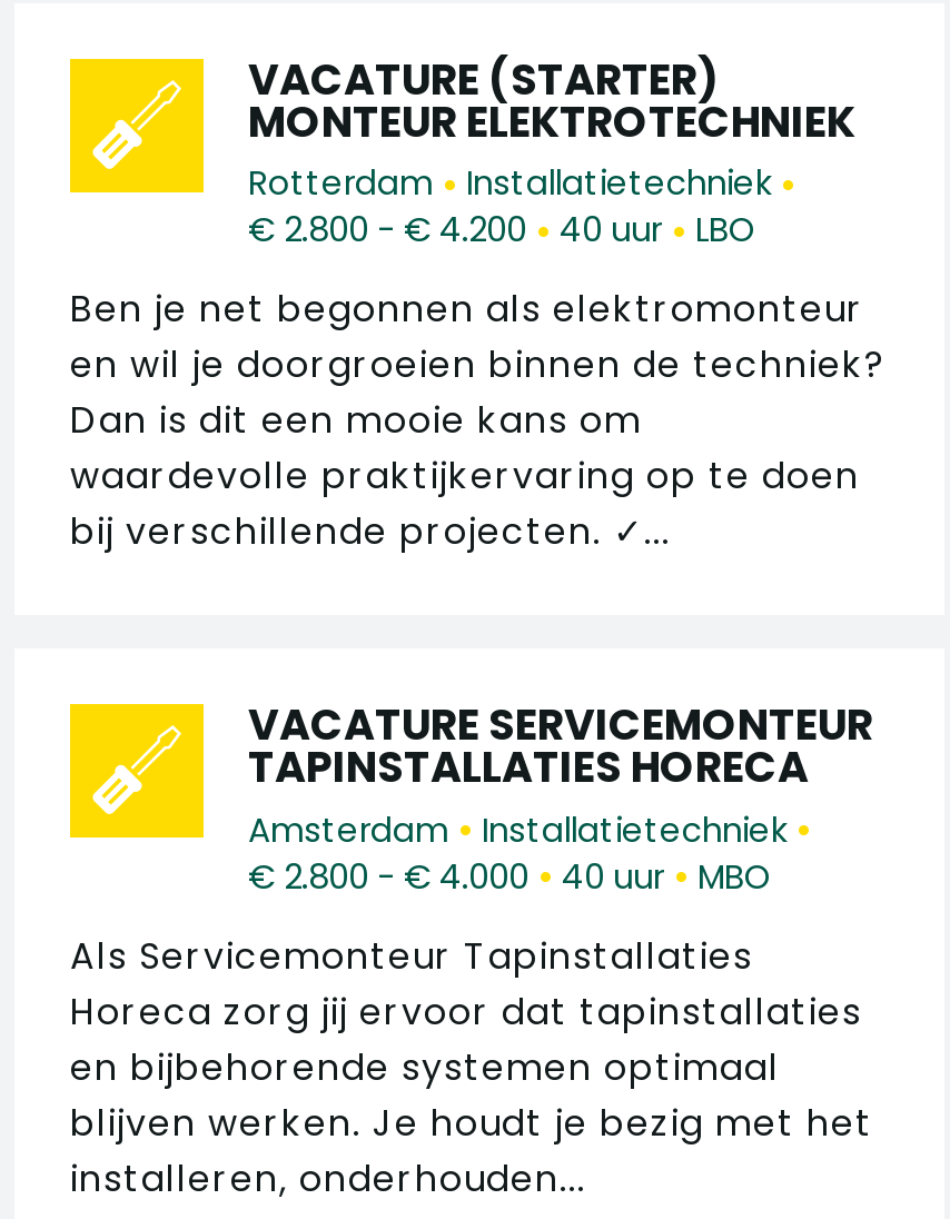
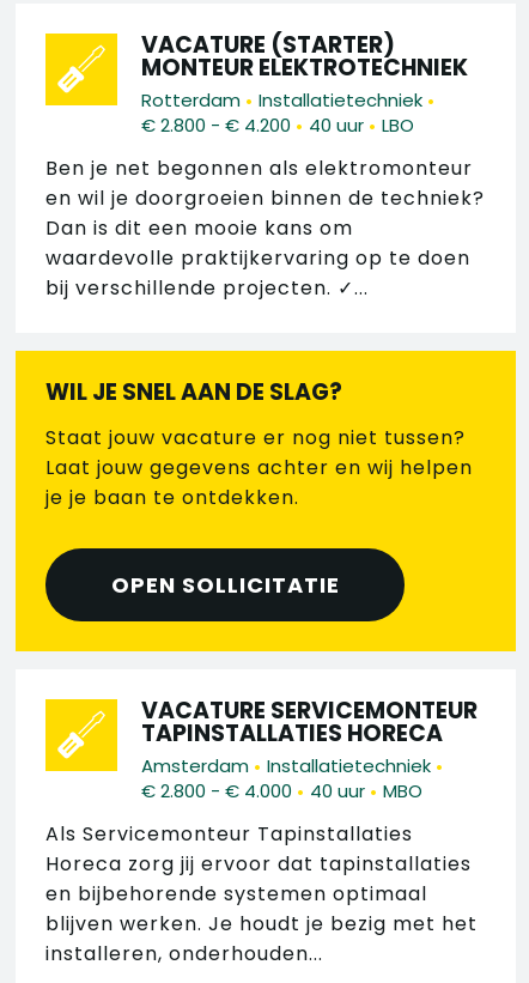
+ [image]
+ WIL JE SNEL AAN DE SLAG?
+ Staat jouw vacature er nog niet tussen?
+ Laat jouw gegevens achter en wij helpen
+ je je baan te ontdekken.
+ OPEN SOLLICITATIE
